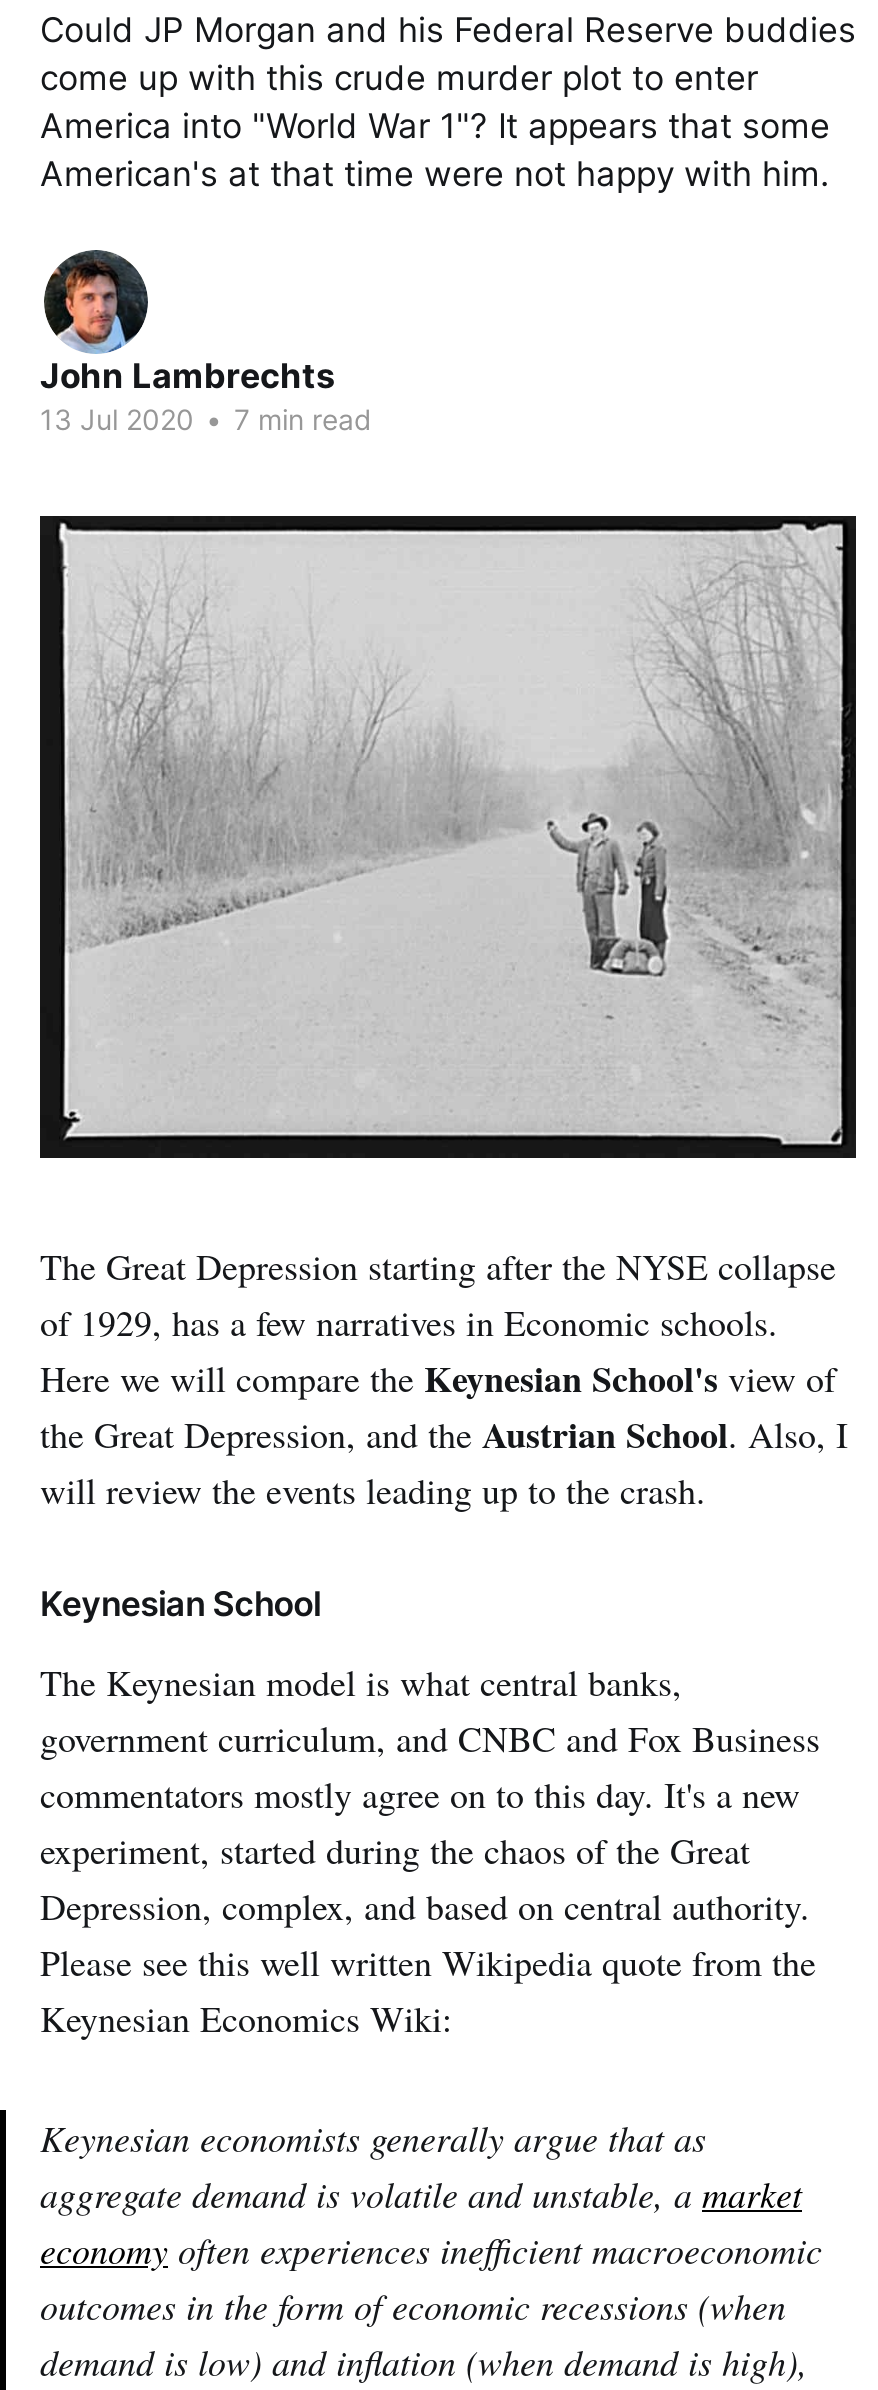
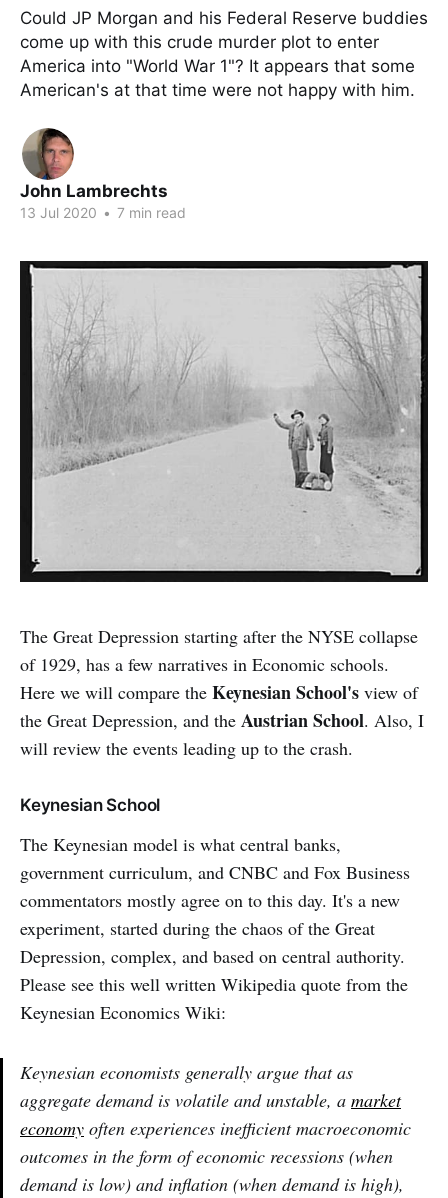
- [image]
+ [image]
